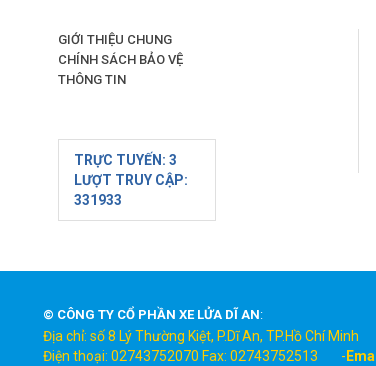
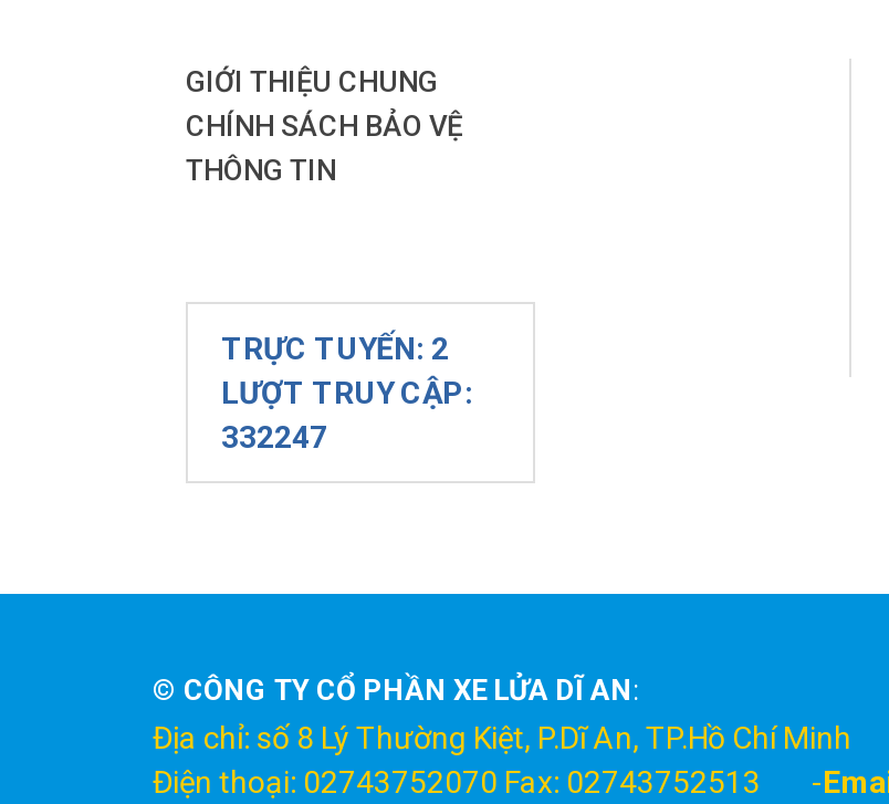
- TRỰC TUYẾN: 3
+ TRỰC TUYẾN: 2

- 331933
+ 332247
